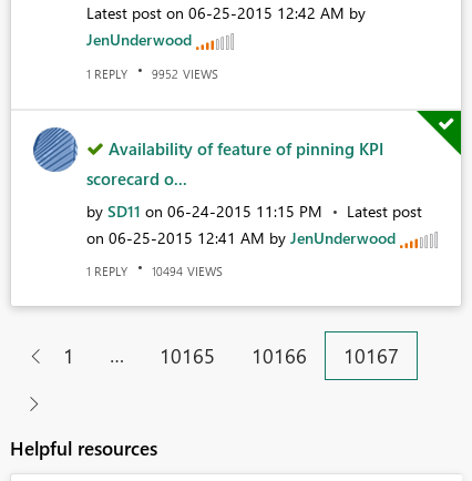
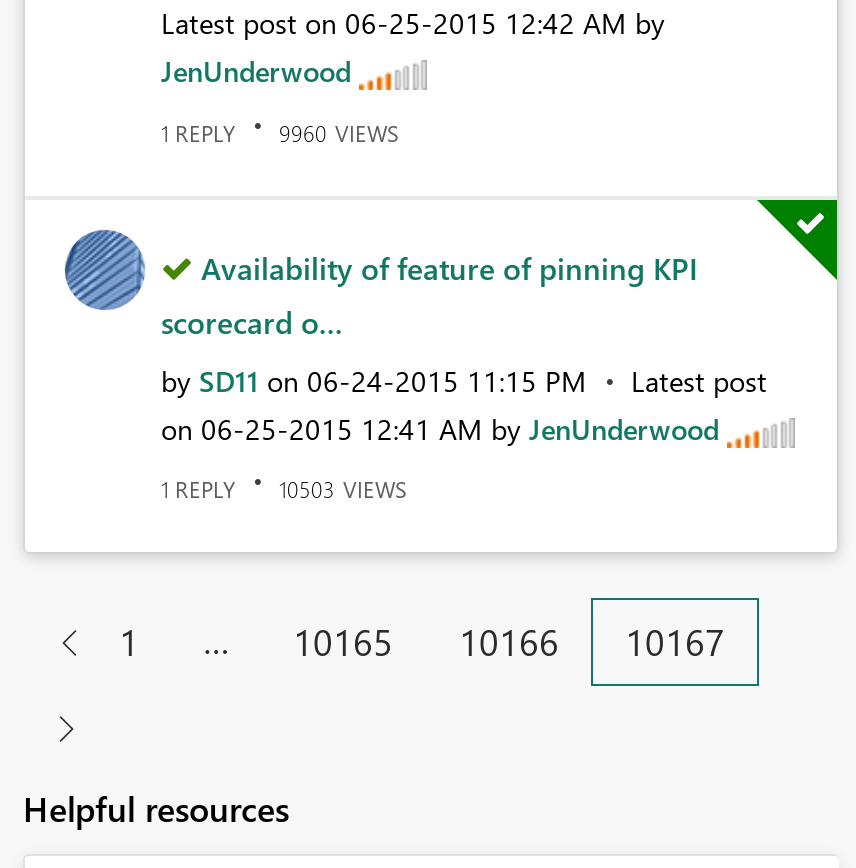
- 1 REPLY 9952 VIEWS
+ 1 REPLY 9960 VIEWS

- 1 REPLY 10494 VIEWS
+ 1 REPLY 10503 VIEWS
